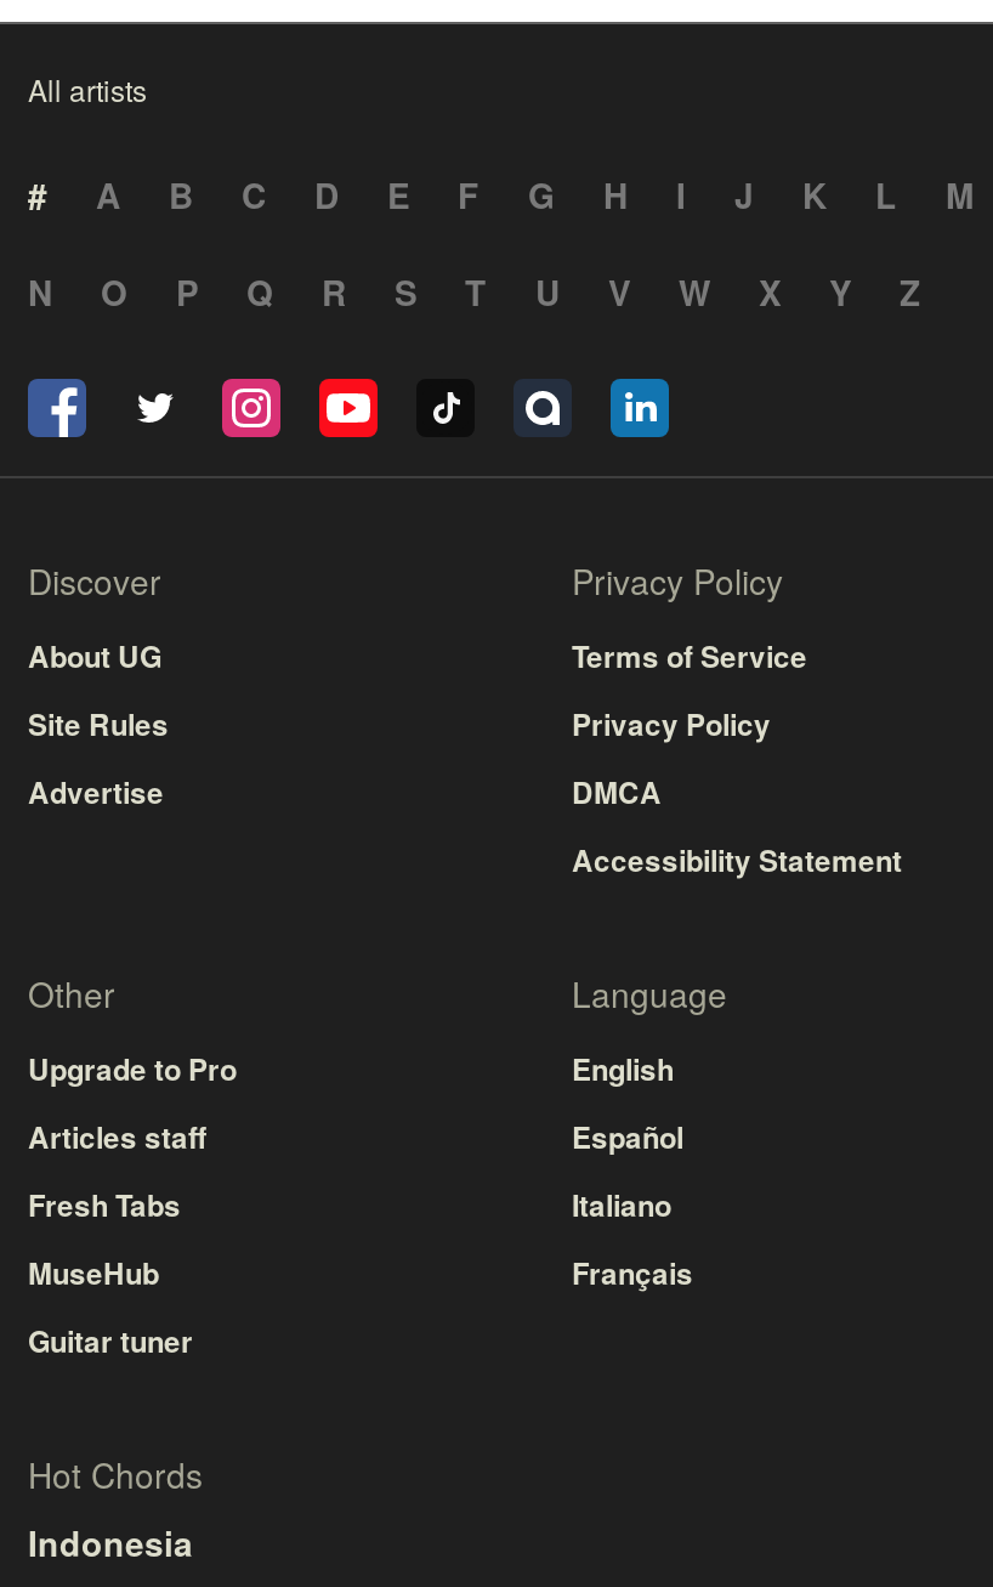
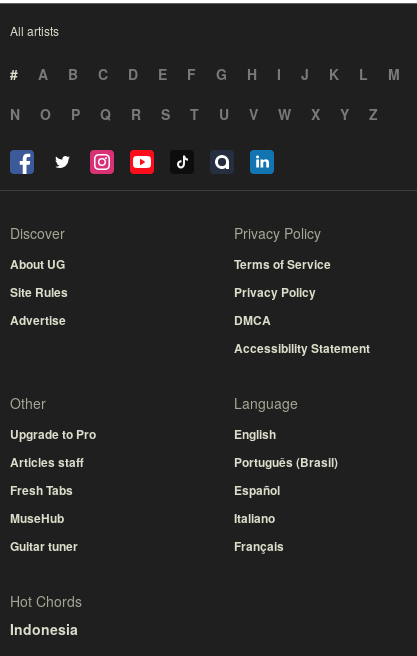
moved down: Español | Italiano | Français

+ Português (Brasil)
